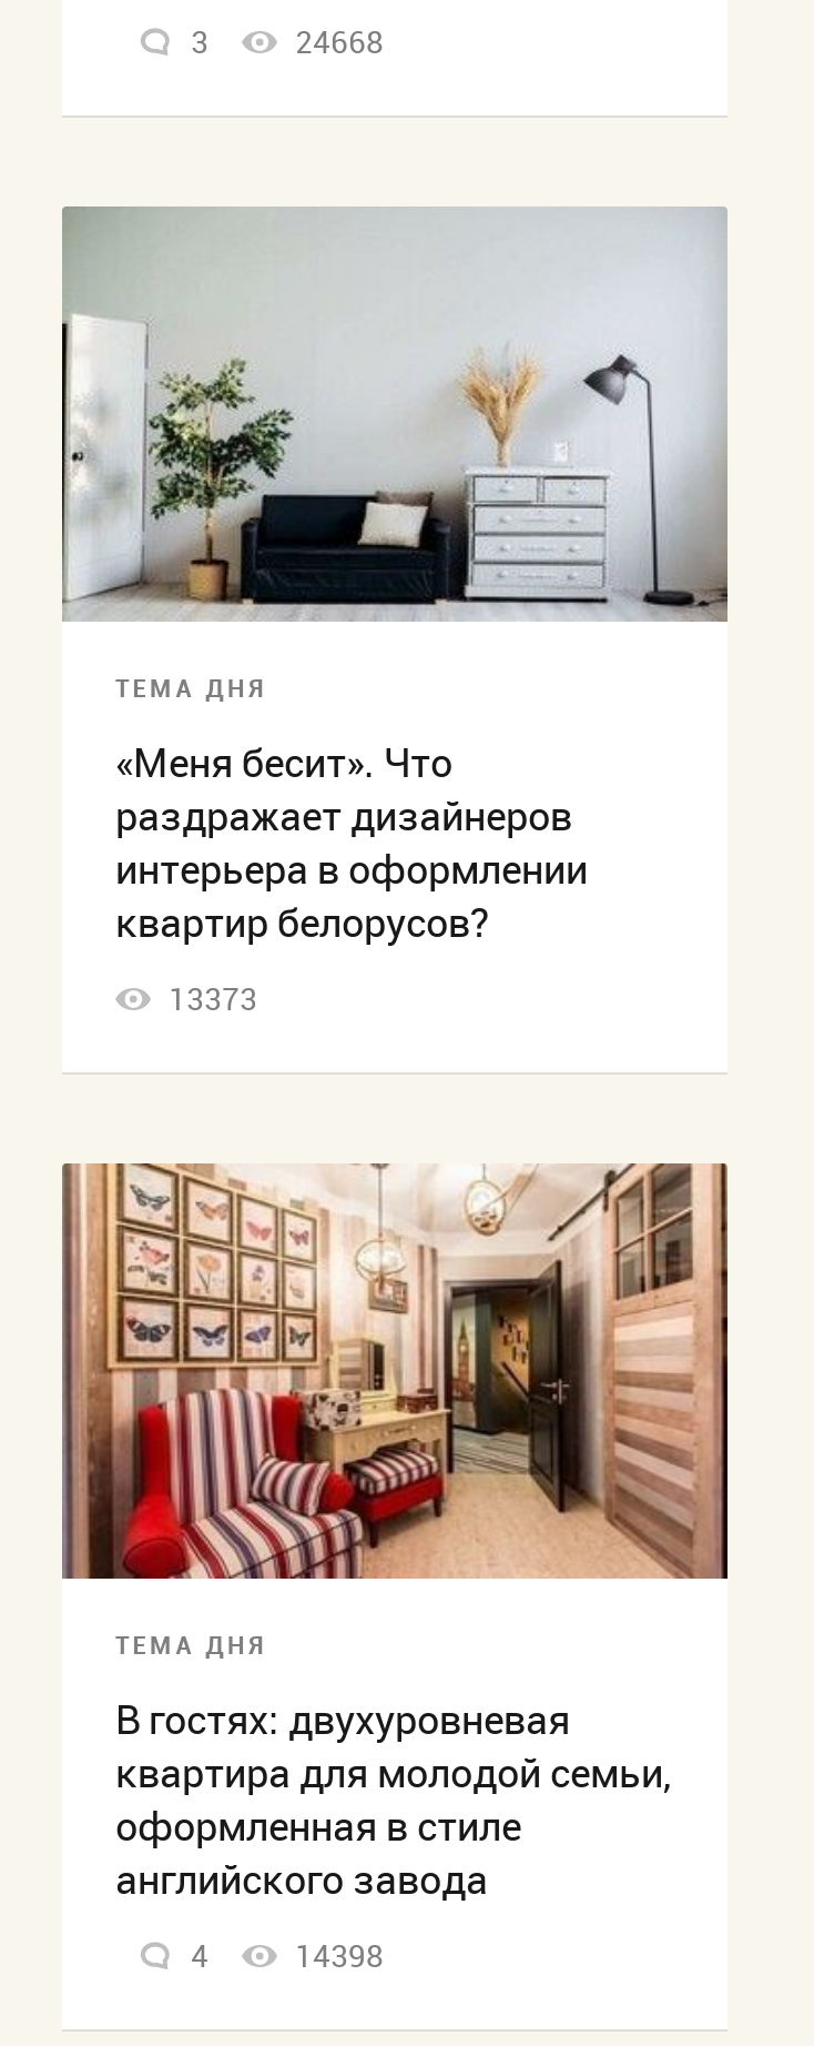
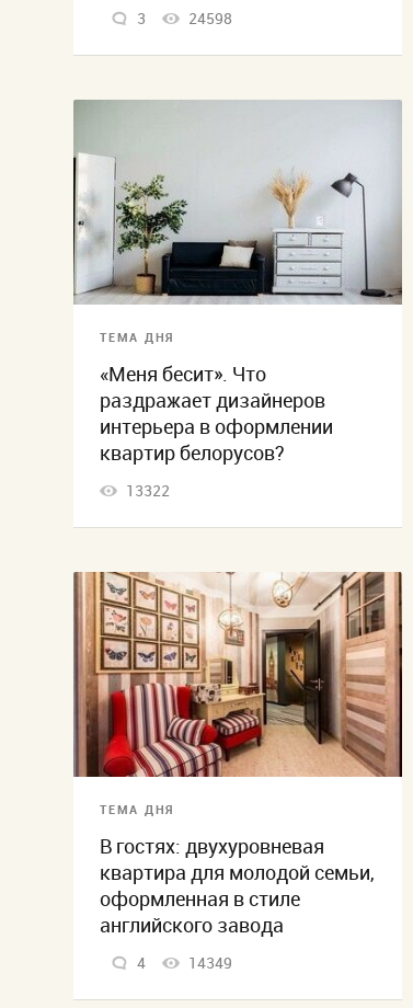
- 24668
+ 24598

- 13373
+ 13322

- 14398
+ 14349
